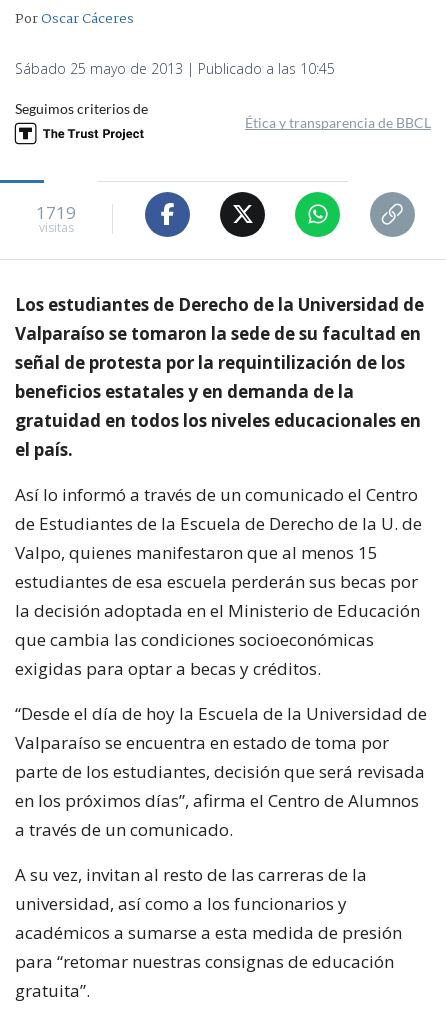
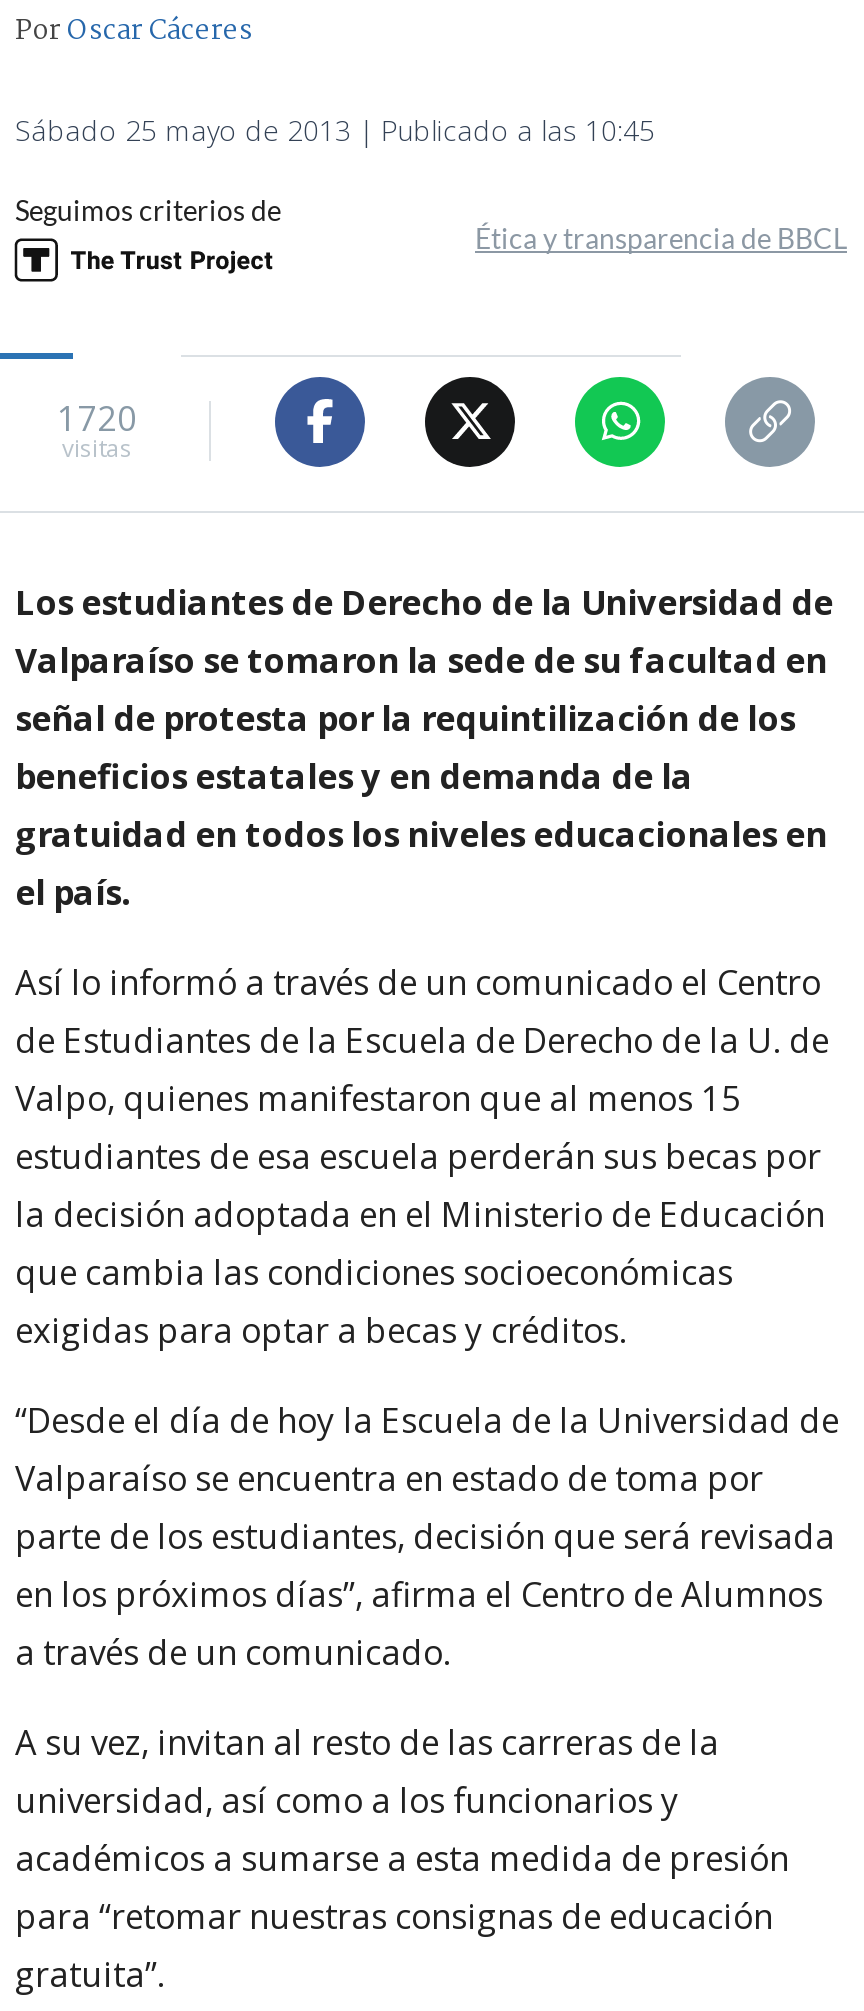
- 1719
+ 1720
